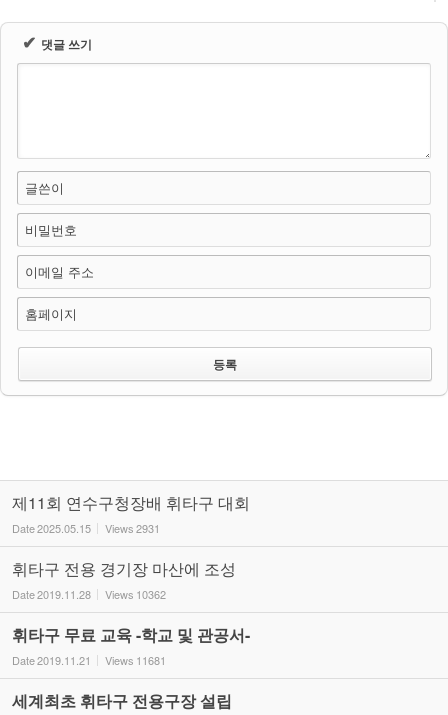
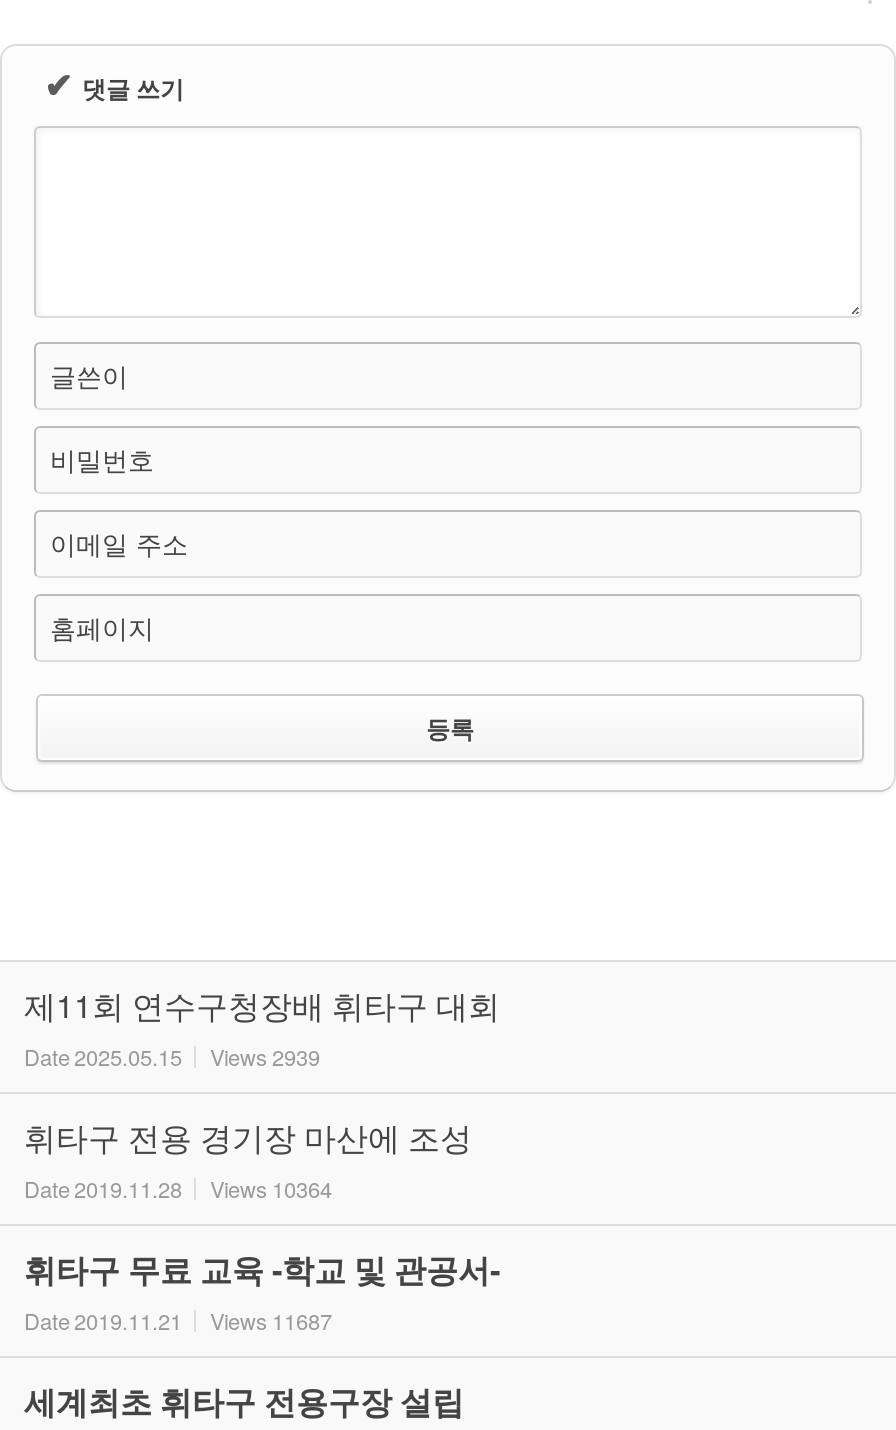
- Date 2025.05.15 Views 2931
+ Date 2025.05.15 Views 2939

- Date 2019.11.28 Views 10362
+ Date 2019.11.28 Views 10364

- Date 2019.11.21 Views 11681
+ Date 2019.11.21 Views 11687
